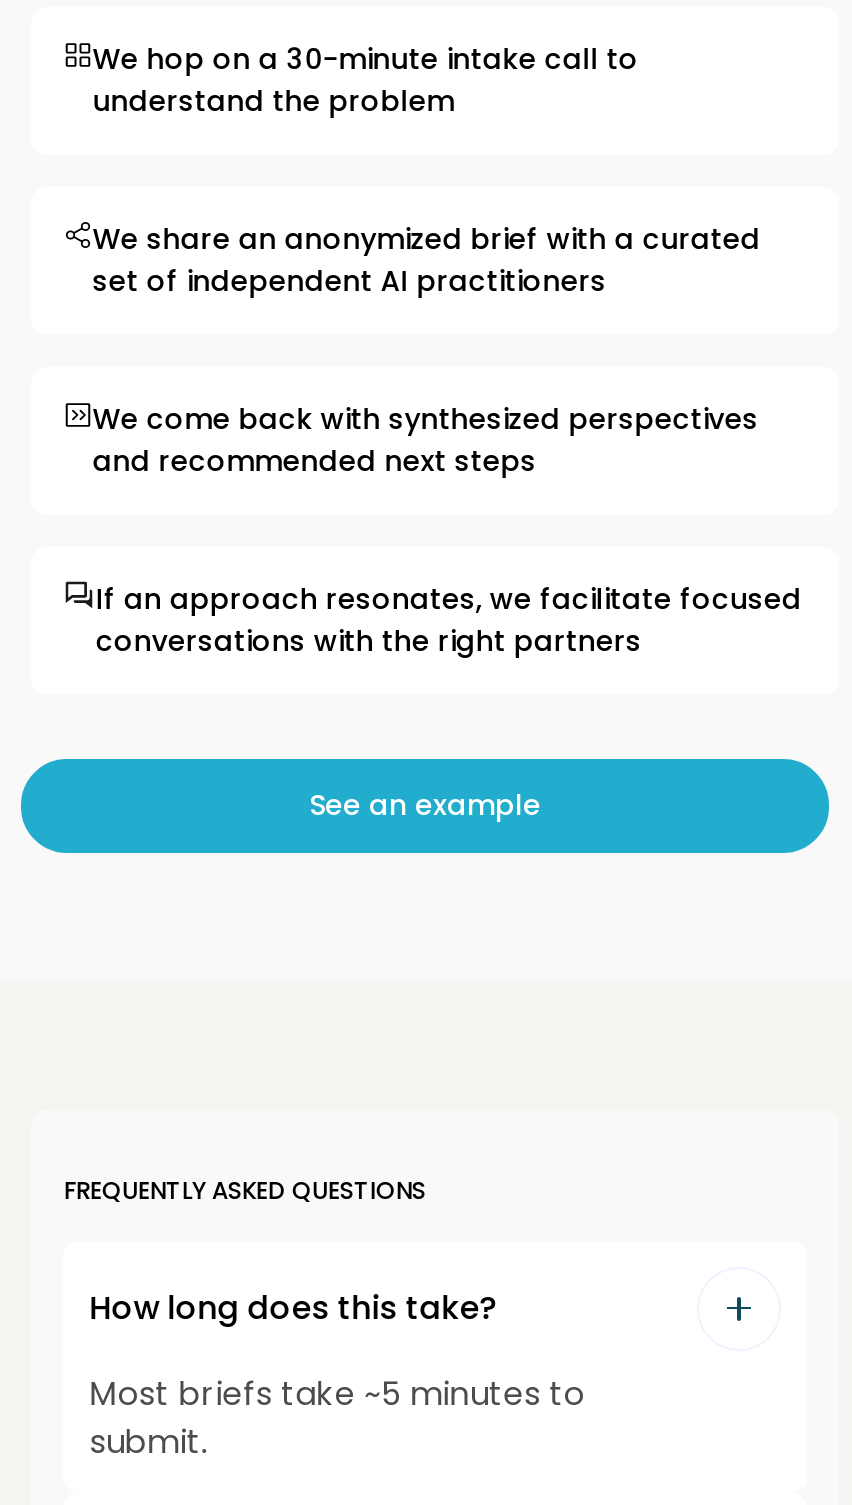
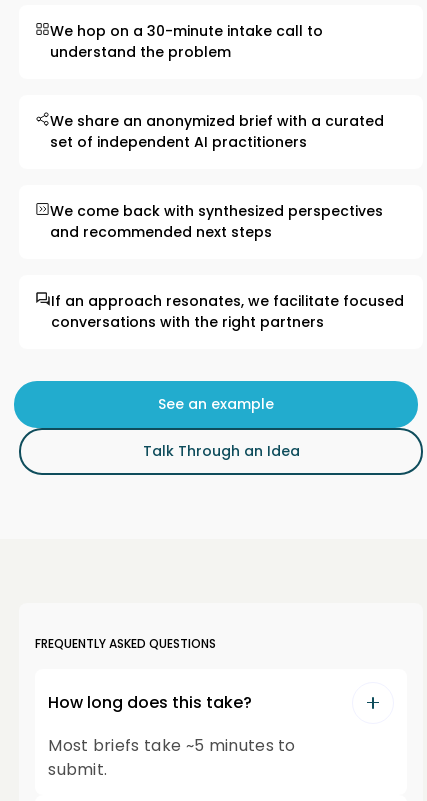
+ Talk Through an Idea
